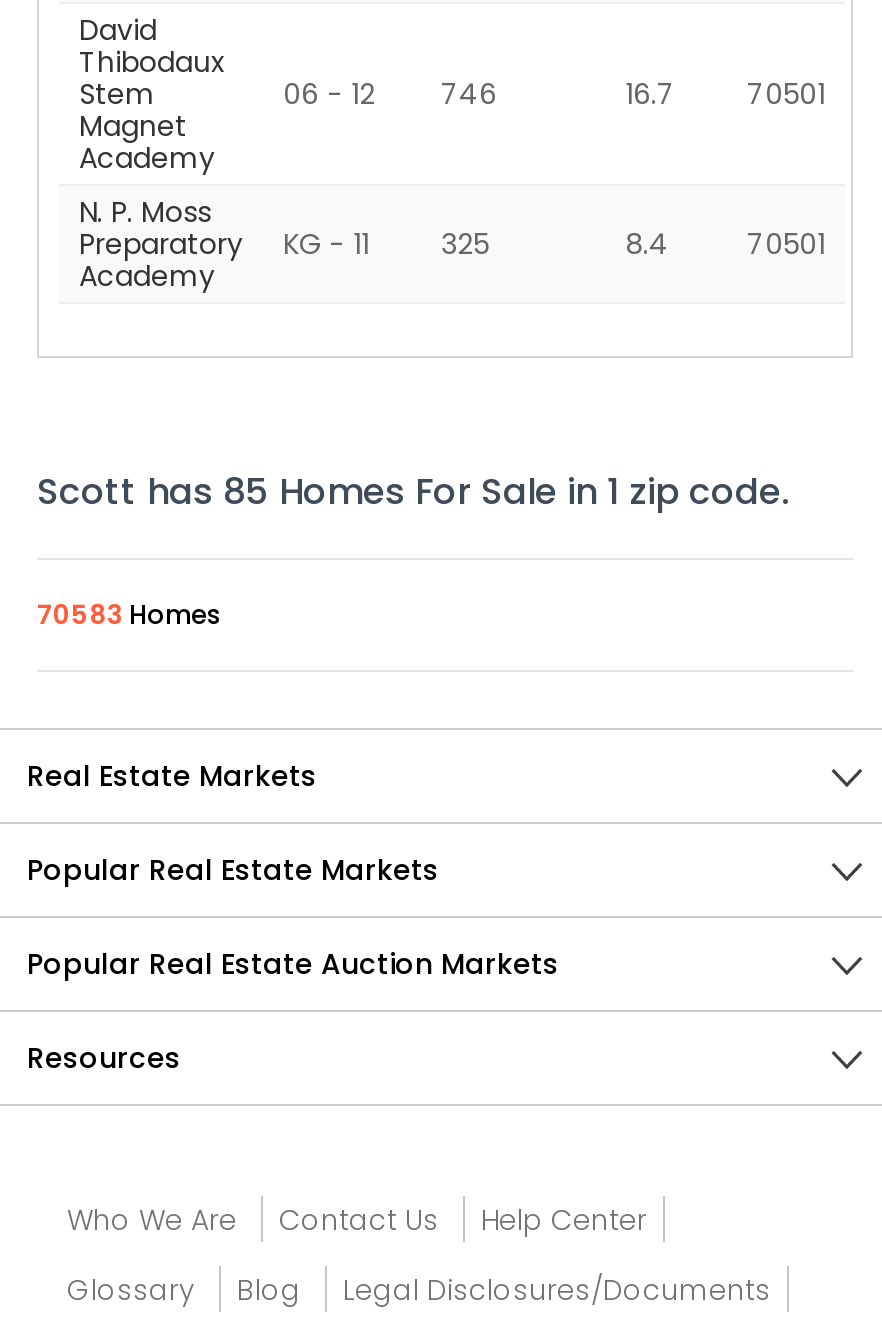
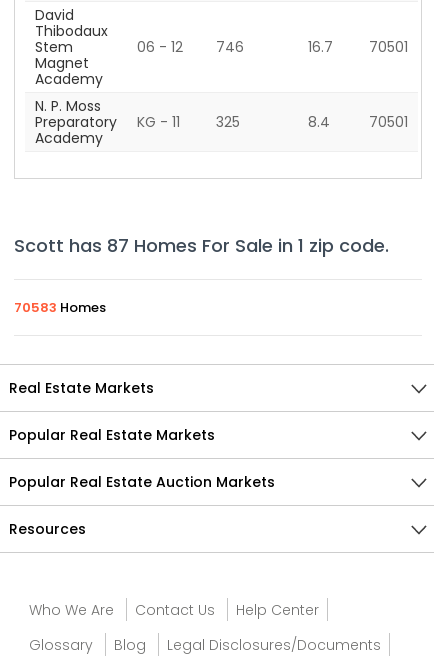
- Scott has 85 Homes For Sale in 1 zip code.
+ Scott has 87 Homes For Sale in 1 zip code.
